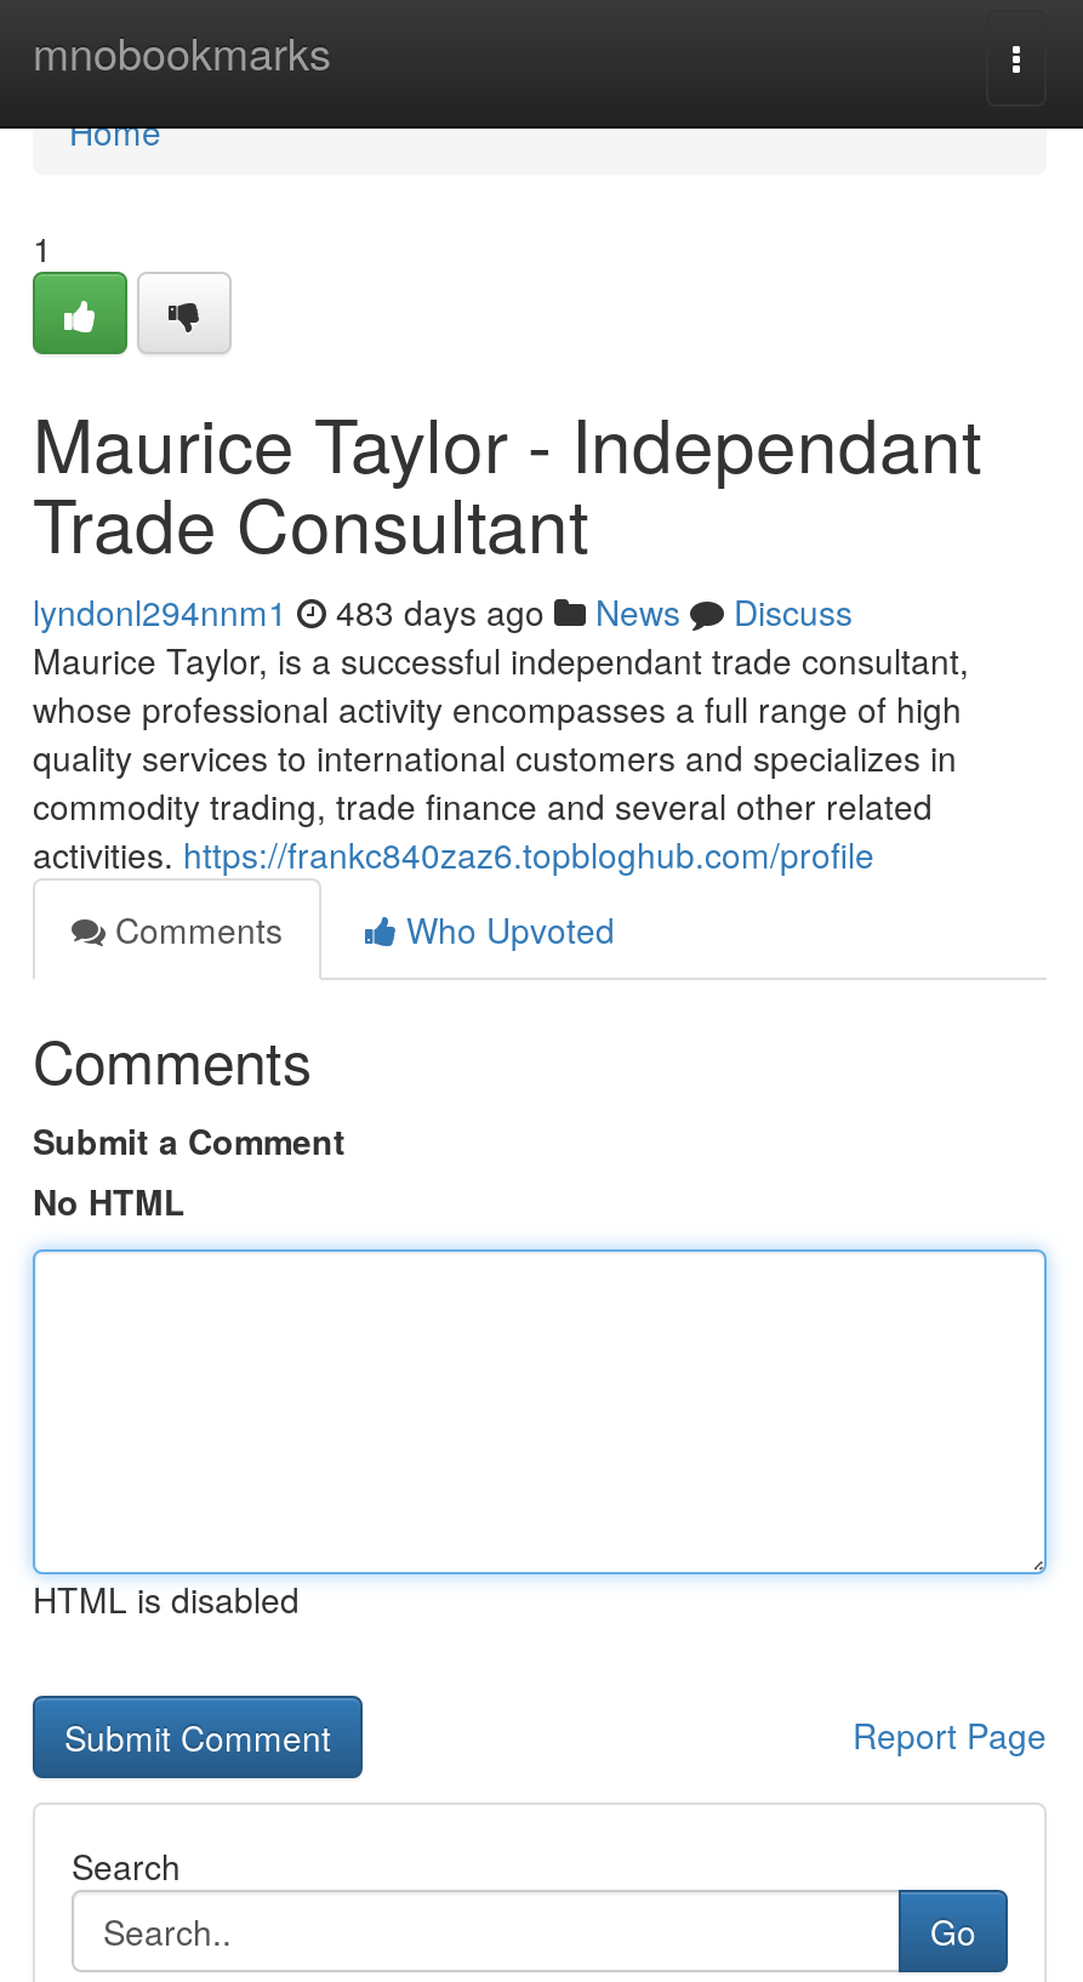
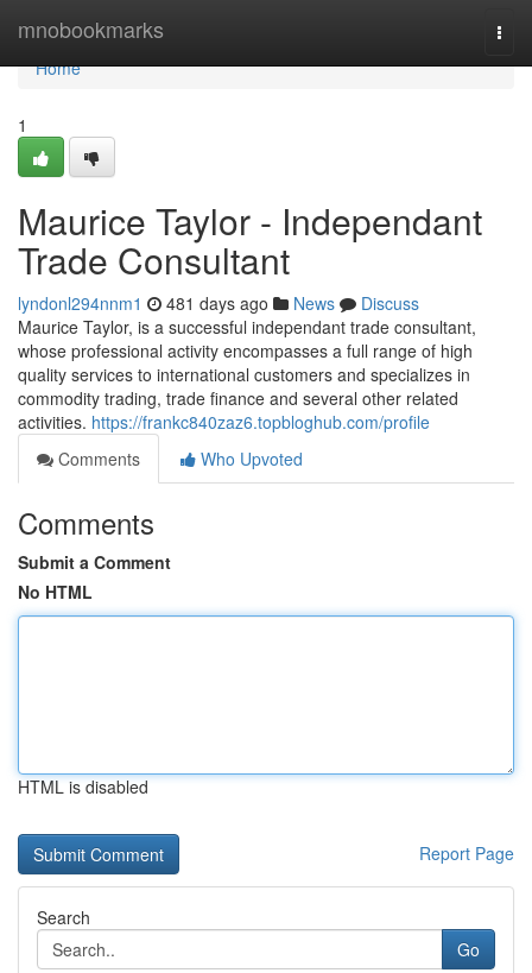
- lyndonl294nnm1 483 days ago News Discuss
+ lyndonl294nnm1 481 days ago News Discuss
